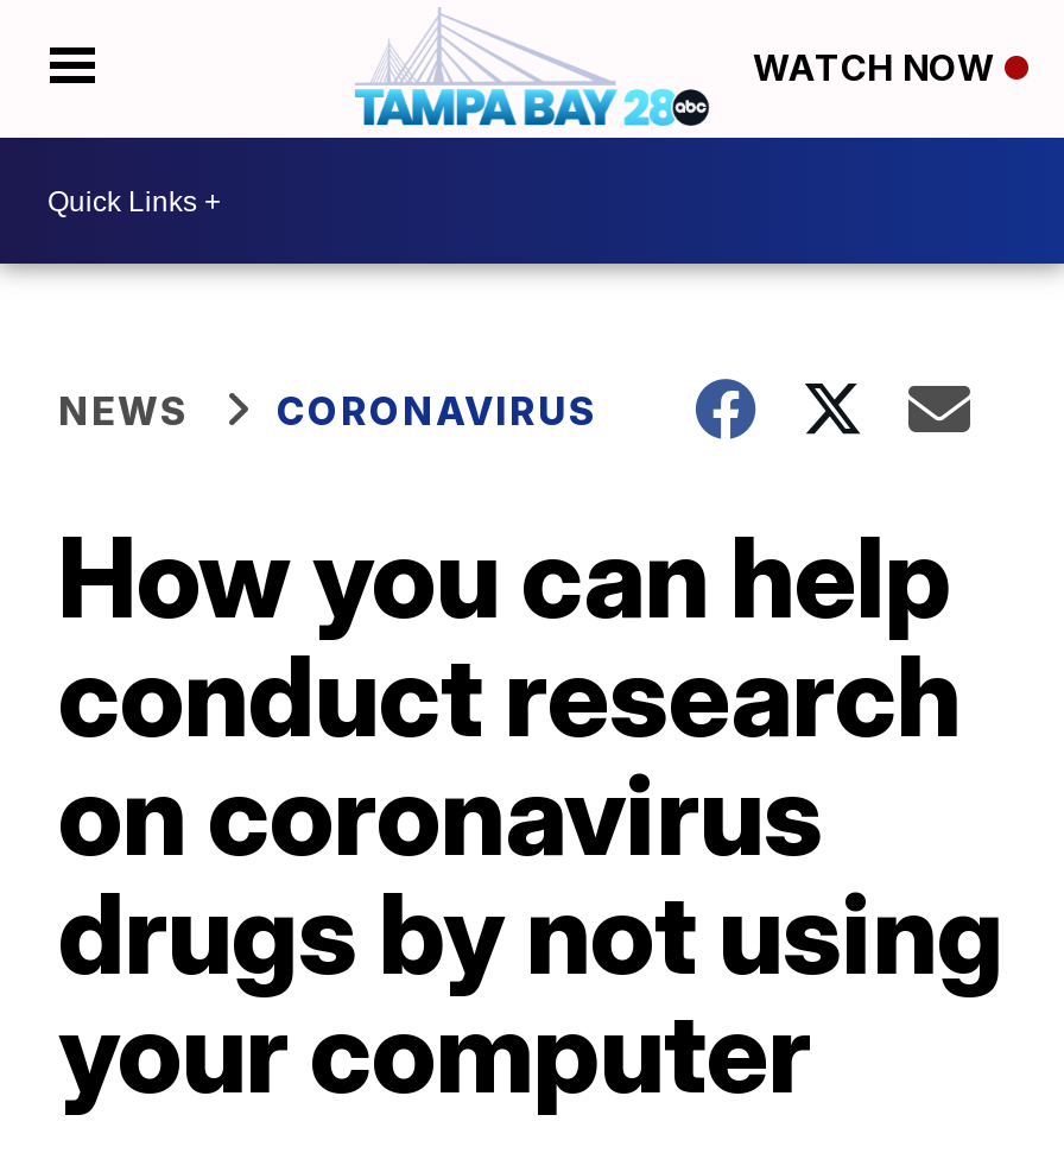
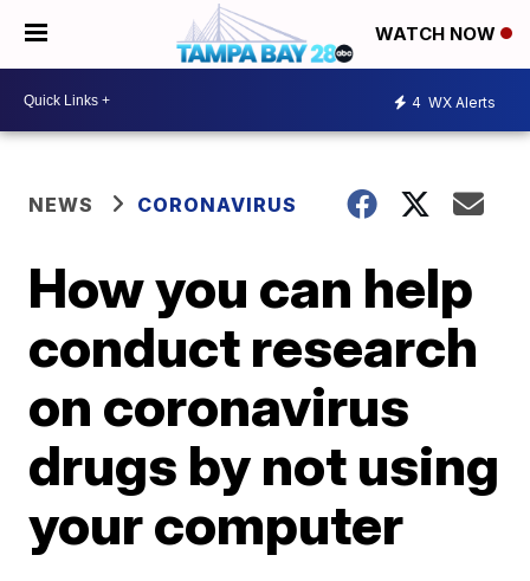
+ 4 WX Alerts
